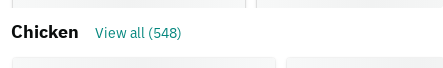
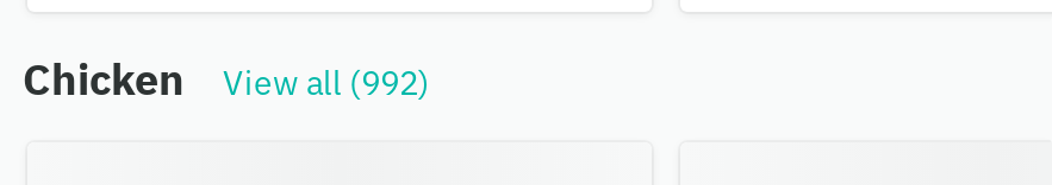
- Chicken View all (548)
+ Chicken View all (992)
